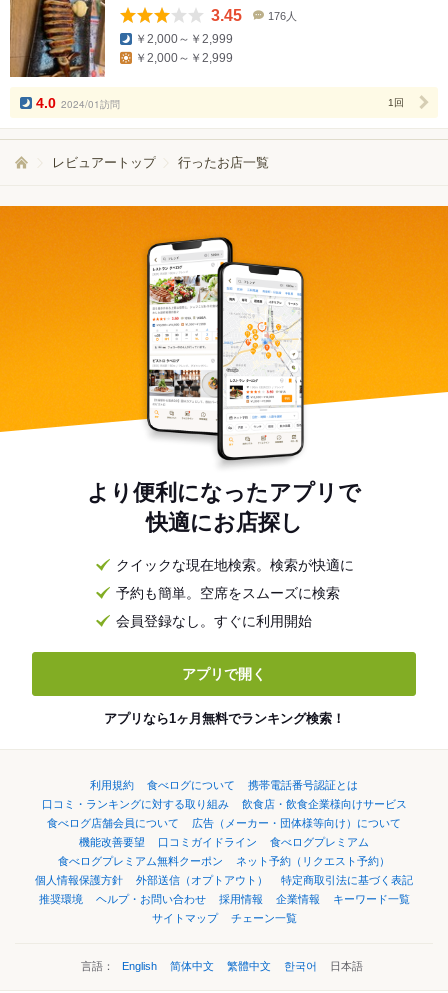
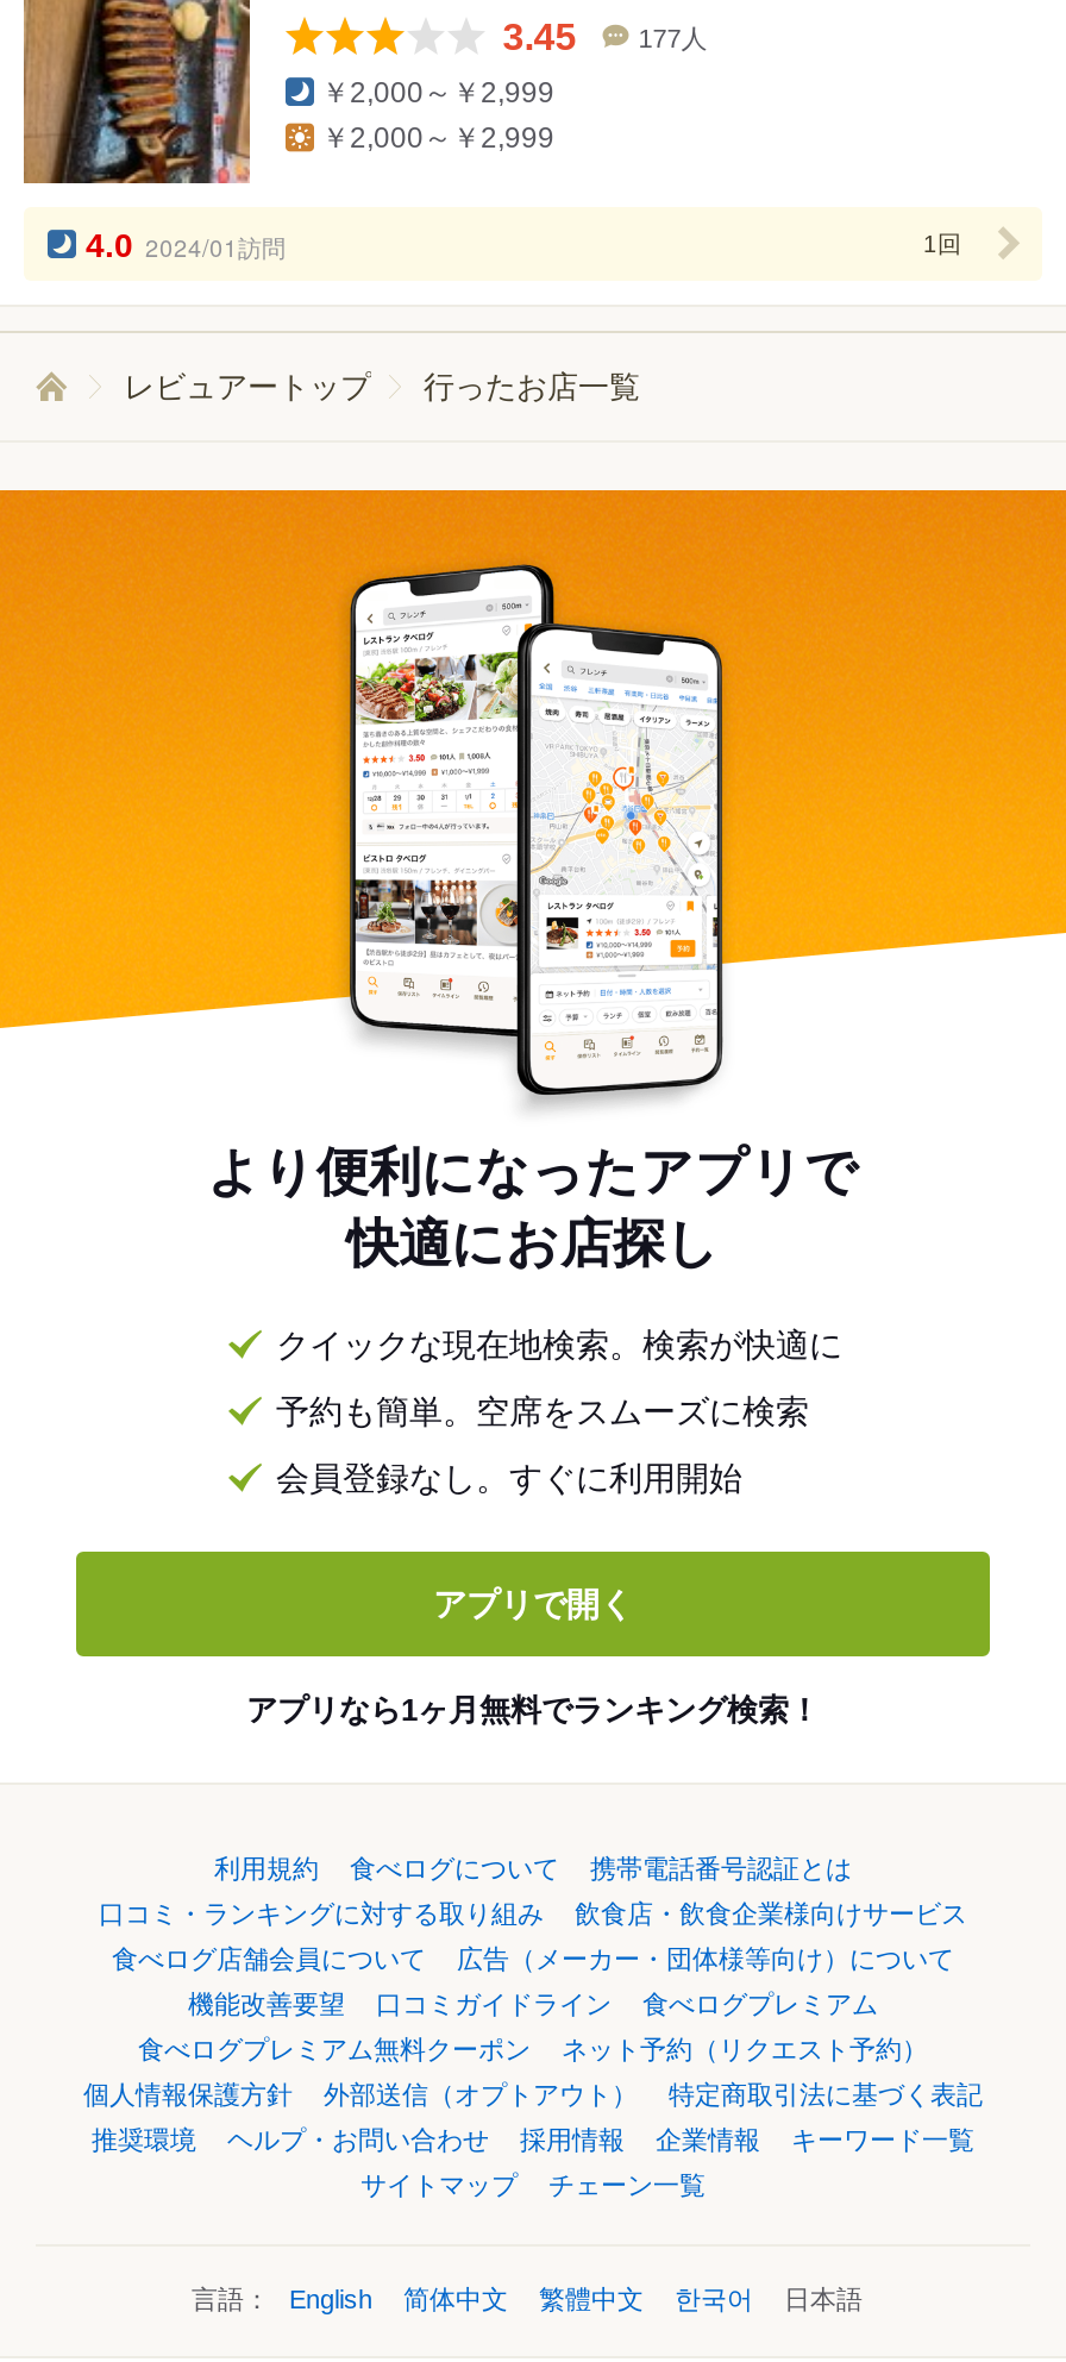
- 176人
+ 177人
